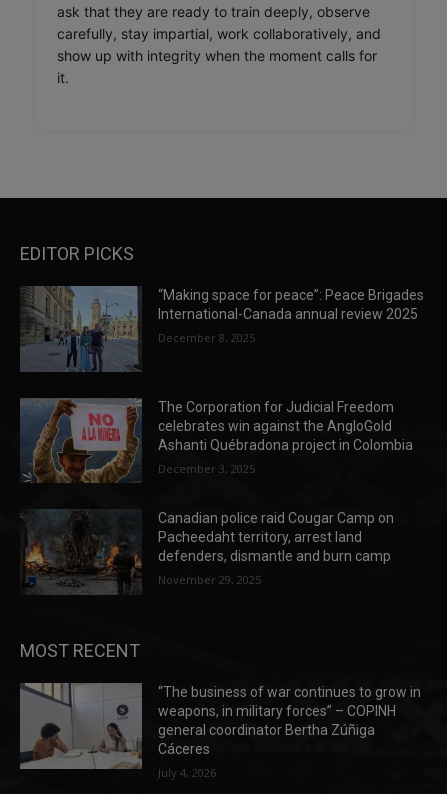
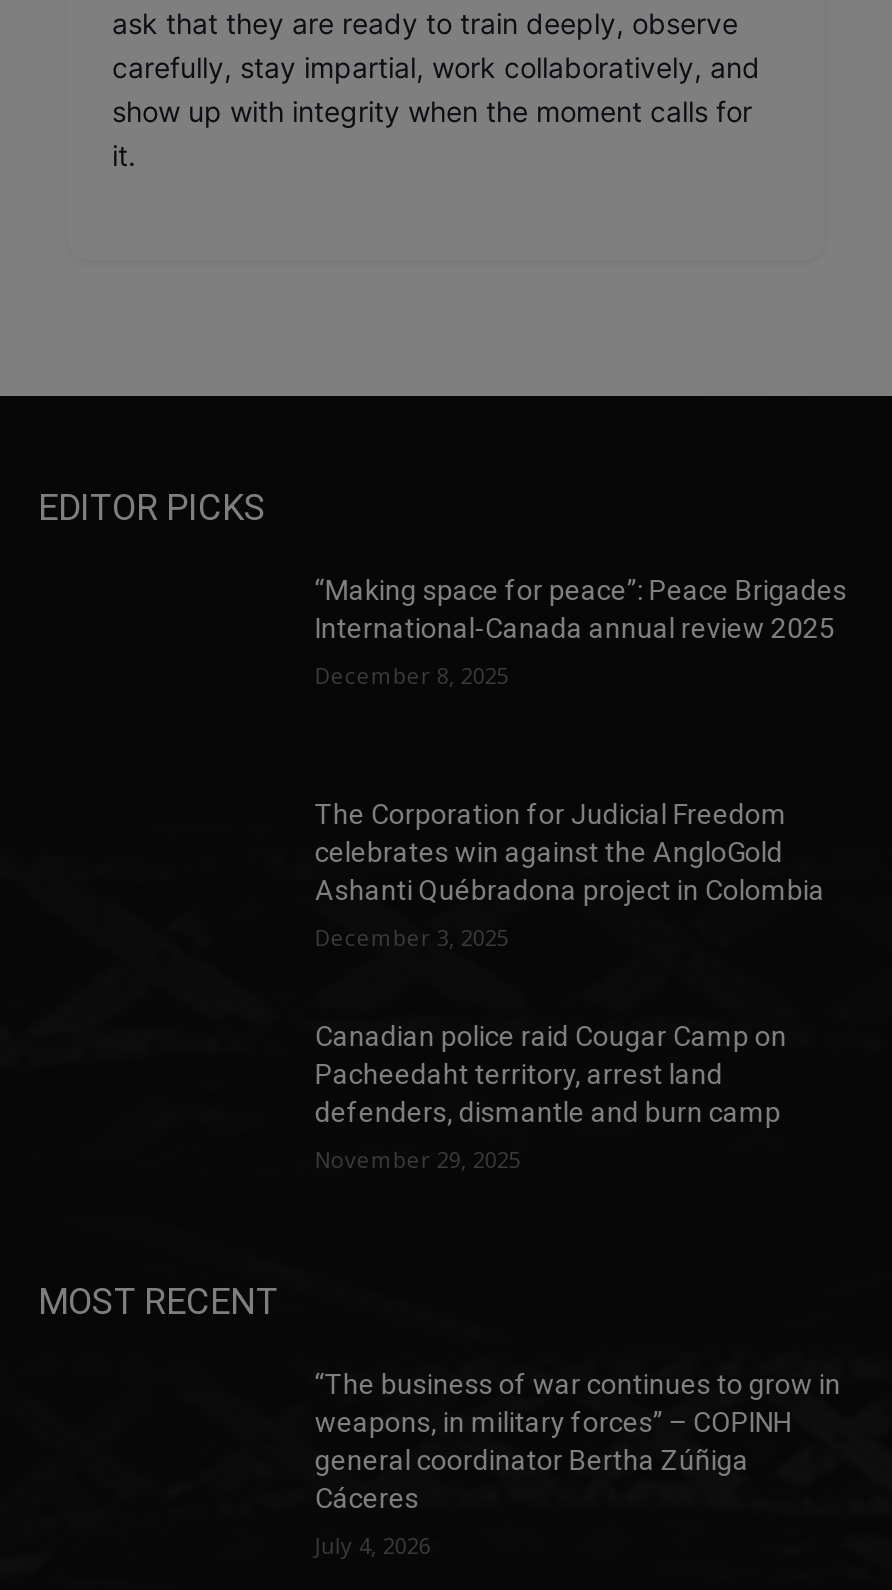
- [image]

- [image]

- [image]

- [image]
